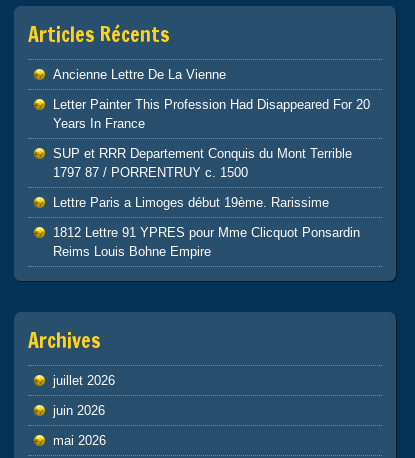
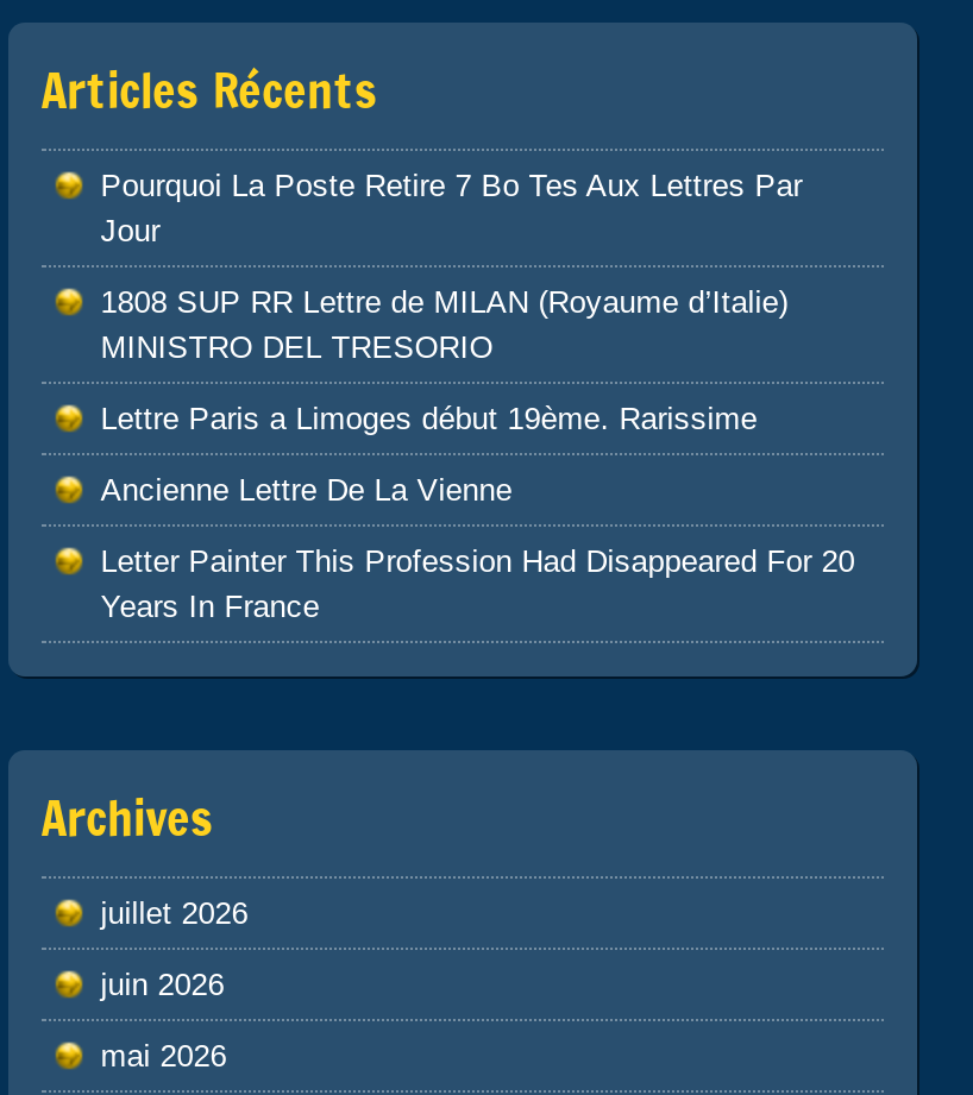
+ Pourquoi La Poste Retire 7 Bo Tes Aux Lettres Par
+ Jour
+ 1808 SUP RR Lettre de MILAN (Royaume d’Italie)
+ MINISTRO DEL TRESORIO

moved down: Ancienne Lettre De La Vienne | Letter Painter This Profession Had Disappeared For 20 | Years In France

- SUP et RRR Departement Conquis du Mont Terrible
- 1797 87 / PORRENTRUY c. 1500
- 1812 Lettre 91 YPRES pour Mme Clicquot Ponsardin
- Reims Louis Bohne Empire

moved up: Lettre Paris a Limoges début 19ème. Rarissime
